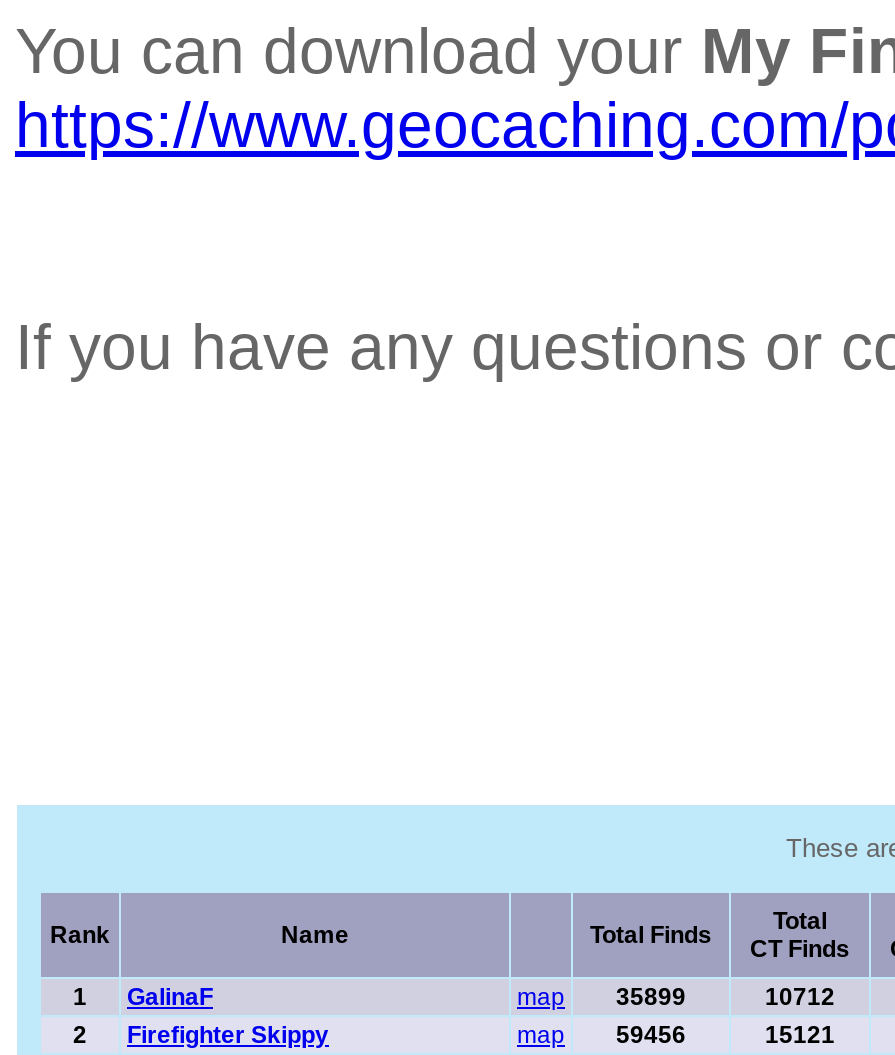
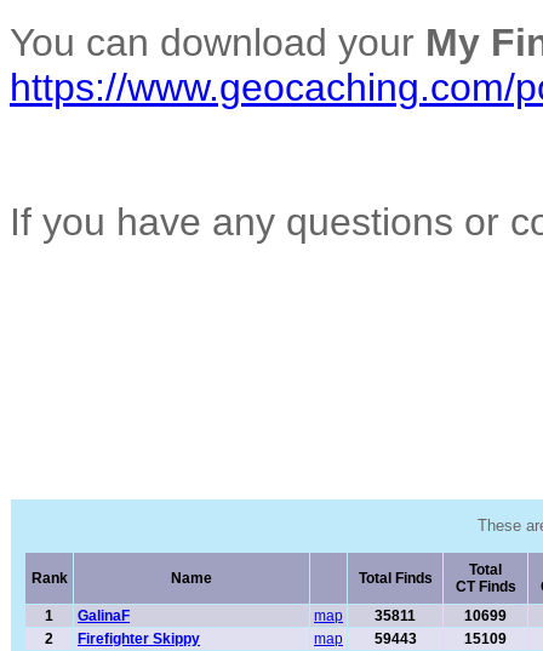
- map 35899
+ map 35811

- 10712
+ 10699

- map 59456
+ map 59443

- 15121
+ 15109
